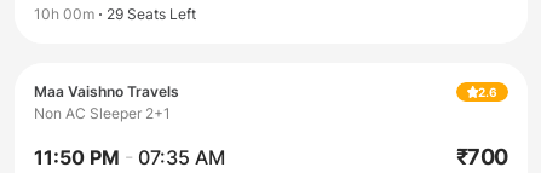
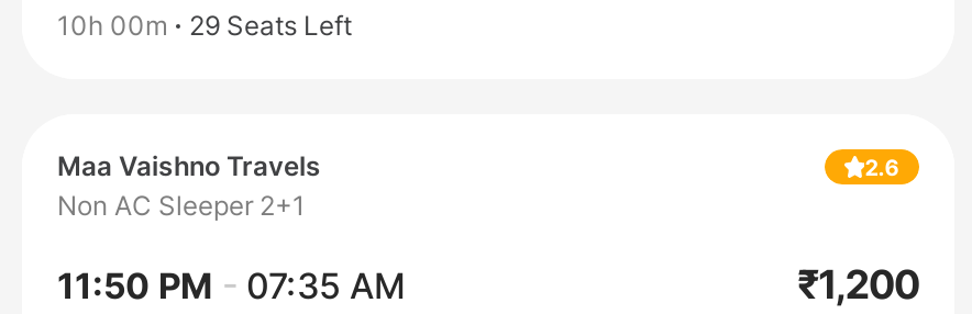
- ₹700
+ ₹1,200
